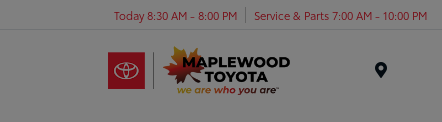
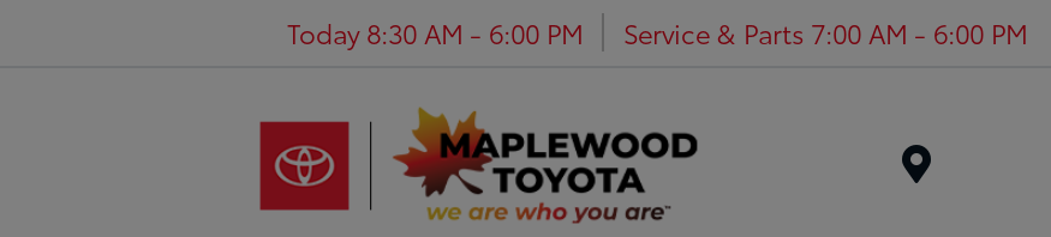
- Today 8:30 AM - 8:00 PM
+ Today 8:30 AM - 6:00 PM

- Service & Parts 7:00 AM - 10:00 PM
+ Service & Parts 7:00 AM - 6:00 PM
